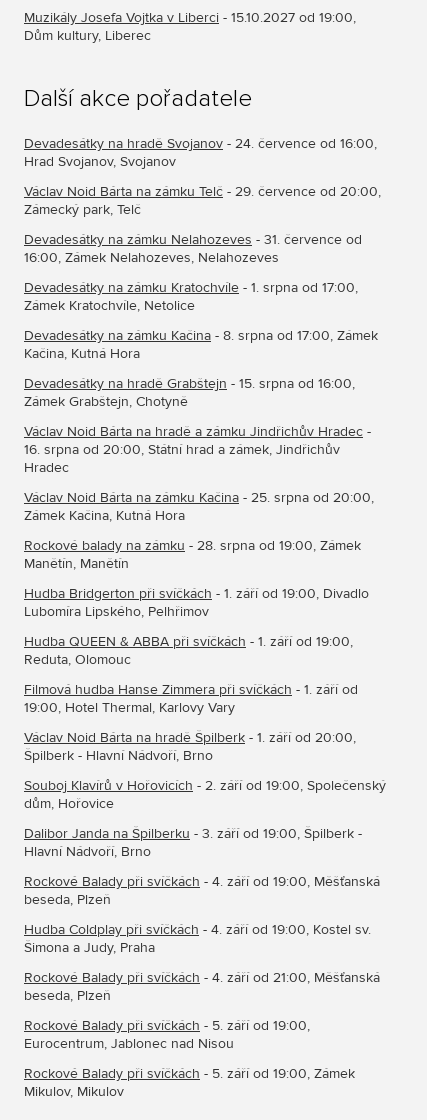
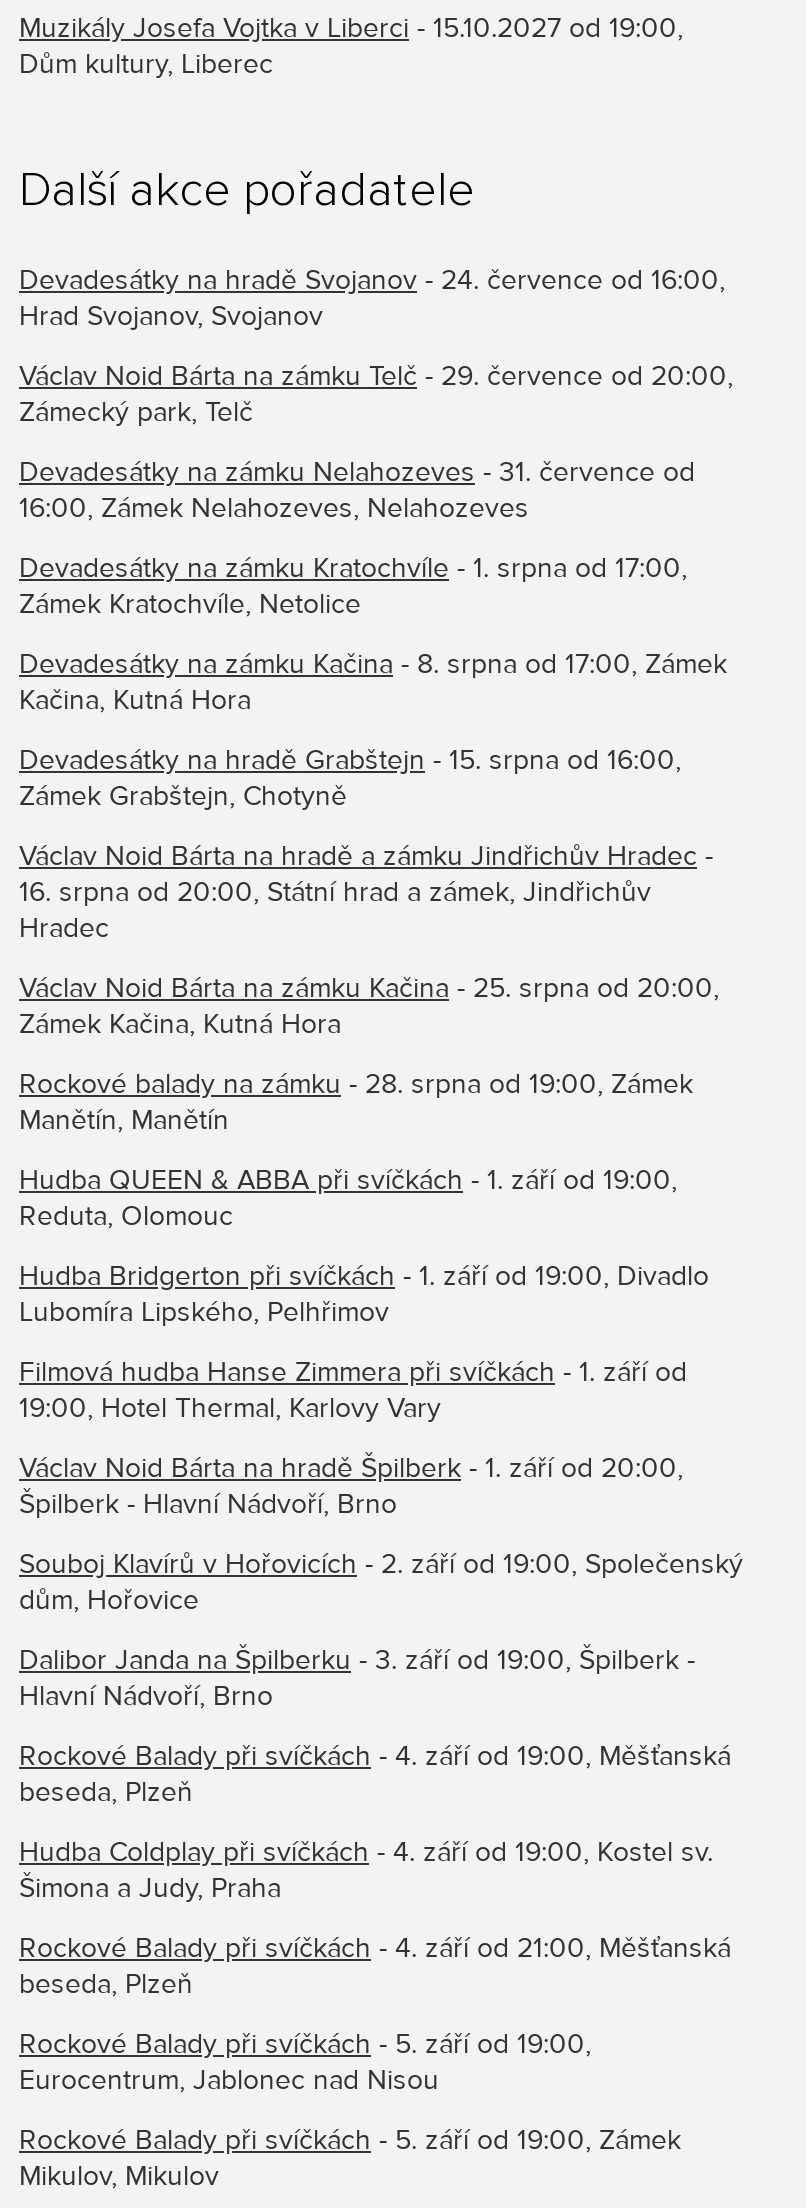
moved down: Hudba Bridgerton při svíčkách - 1. září od 19:00, Divadlo | Lubomíra Lipského, Pelhřimov

moved up: Hudba QUEEN & ABBA při svíčkách - 1. září od 19:00, | Reduta, Olomouc
